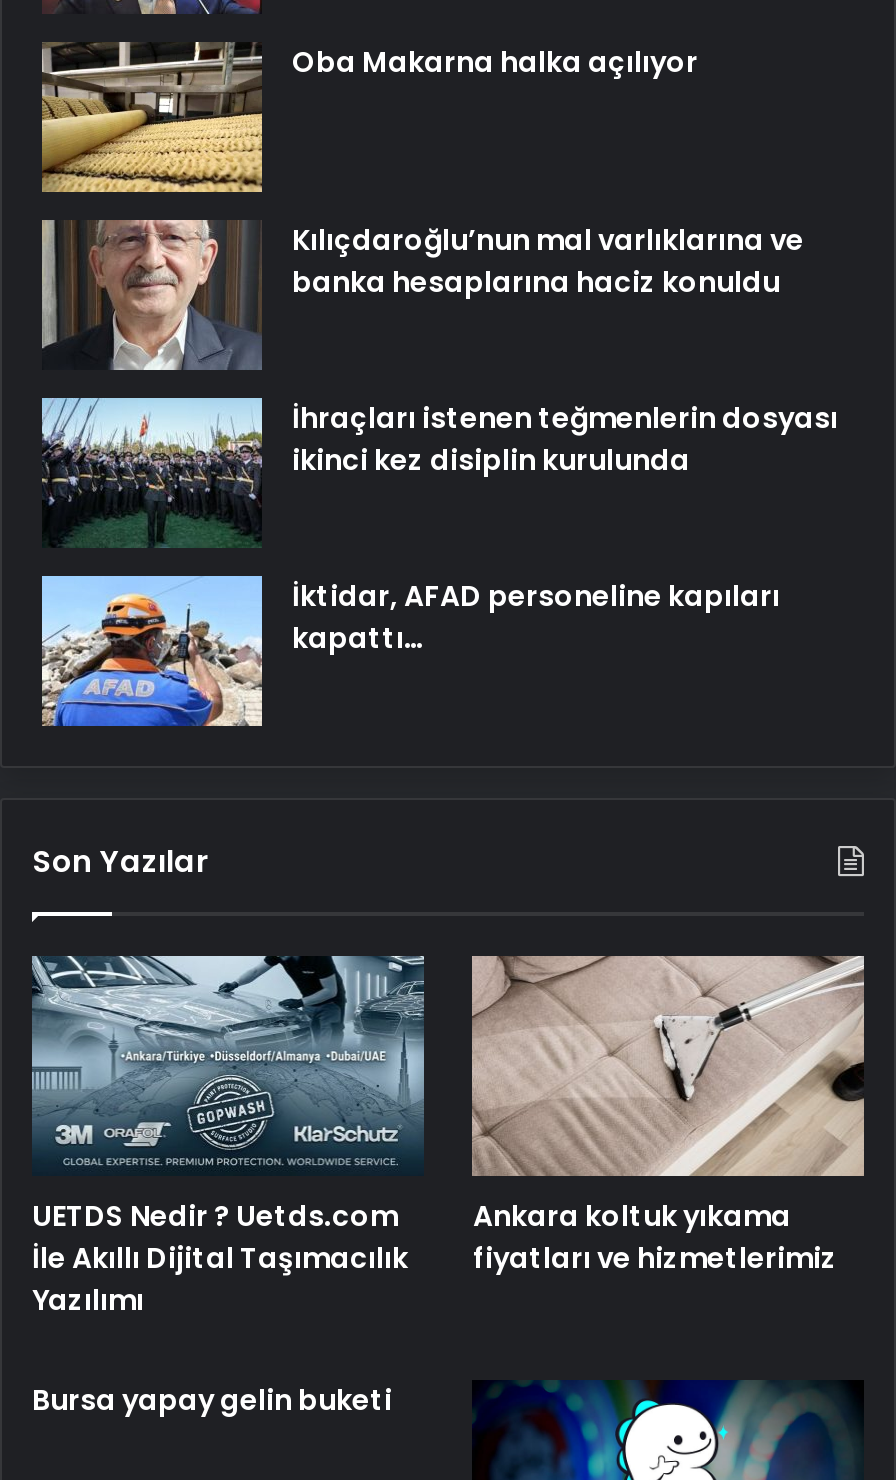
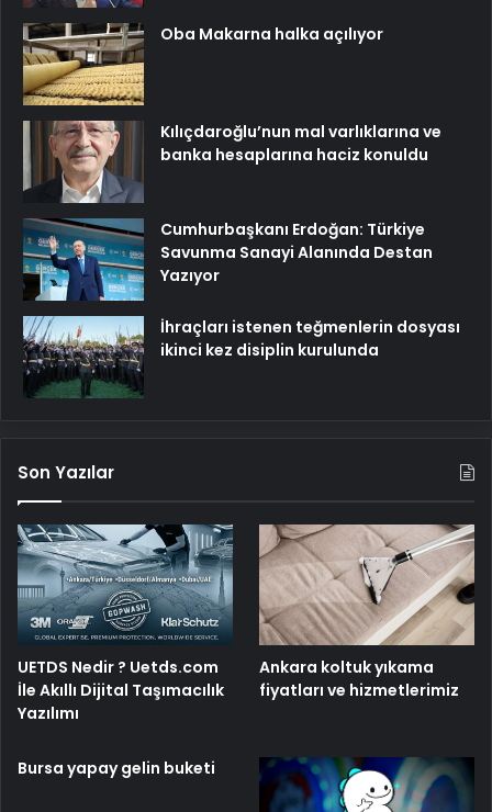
+ [image]
+ Cumhurbaşkanı Erdoğan: Türkiye
+ Savunma Sanayi Alanında Destan
+ Yazıyor

moved down: [image] | İhraçları istenen teğmenlerin dosyası | ikinci kez disiplin kurulunda

- [image]
- İktidar, AFAD personeline kapıları
- kapattı…
